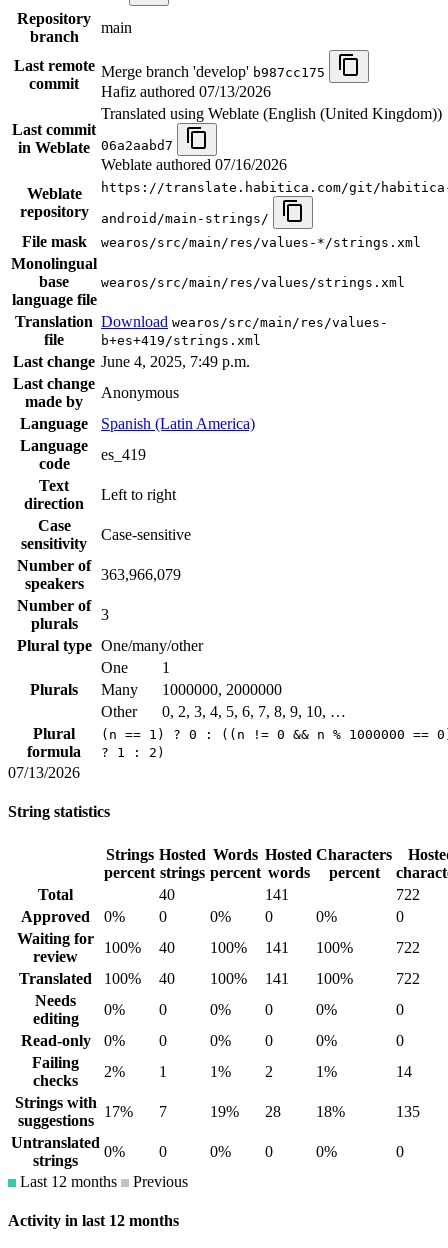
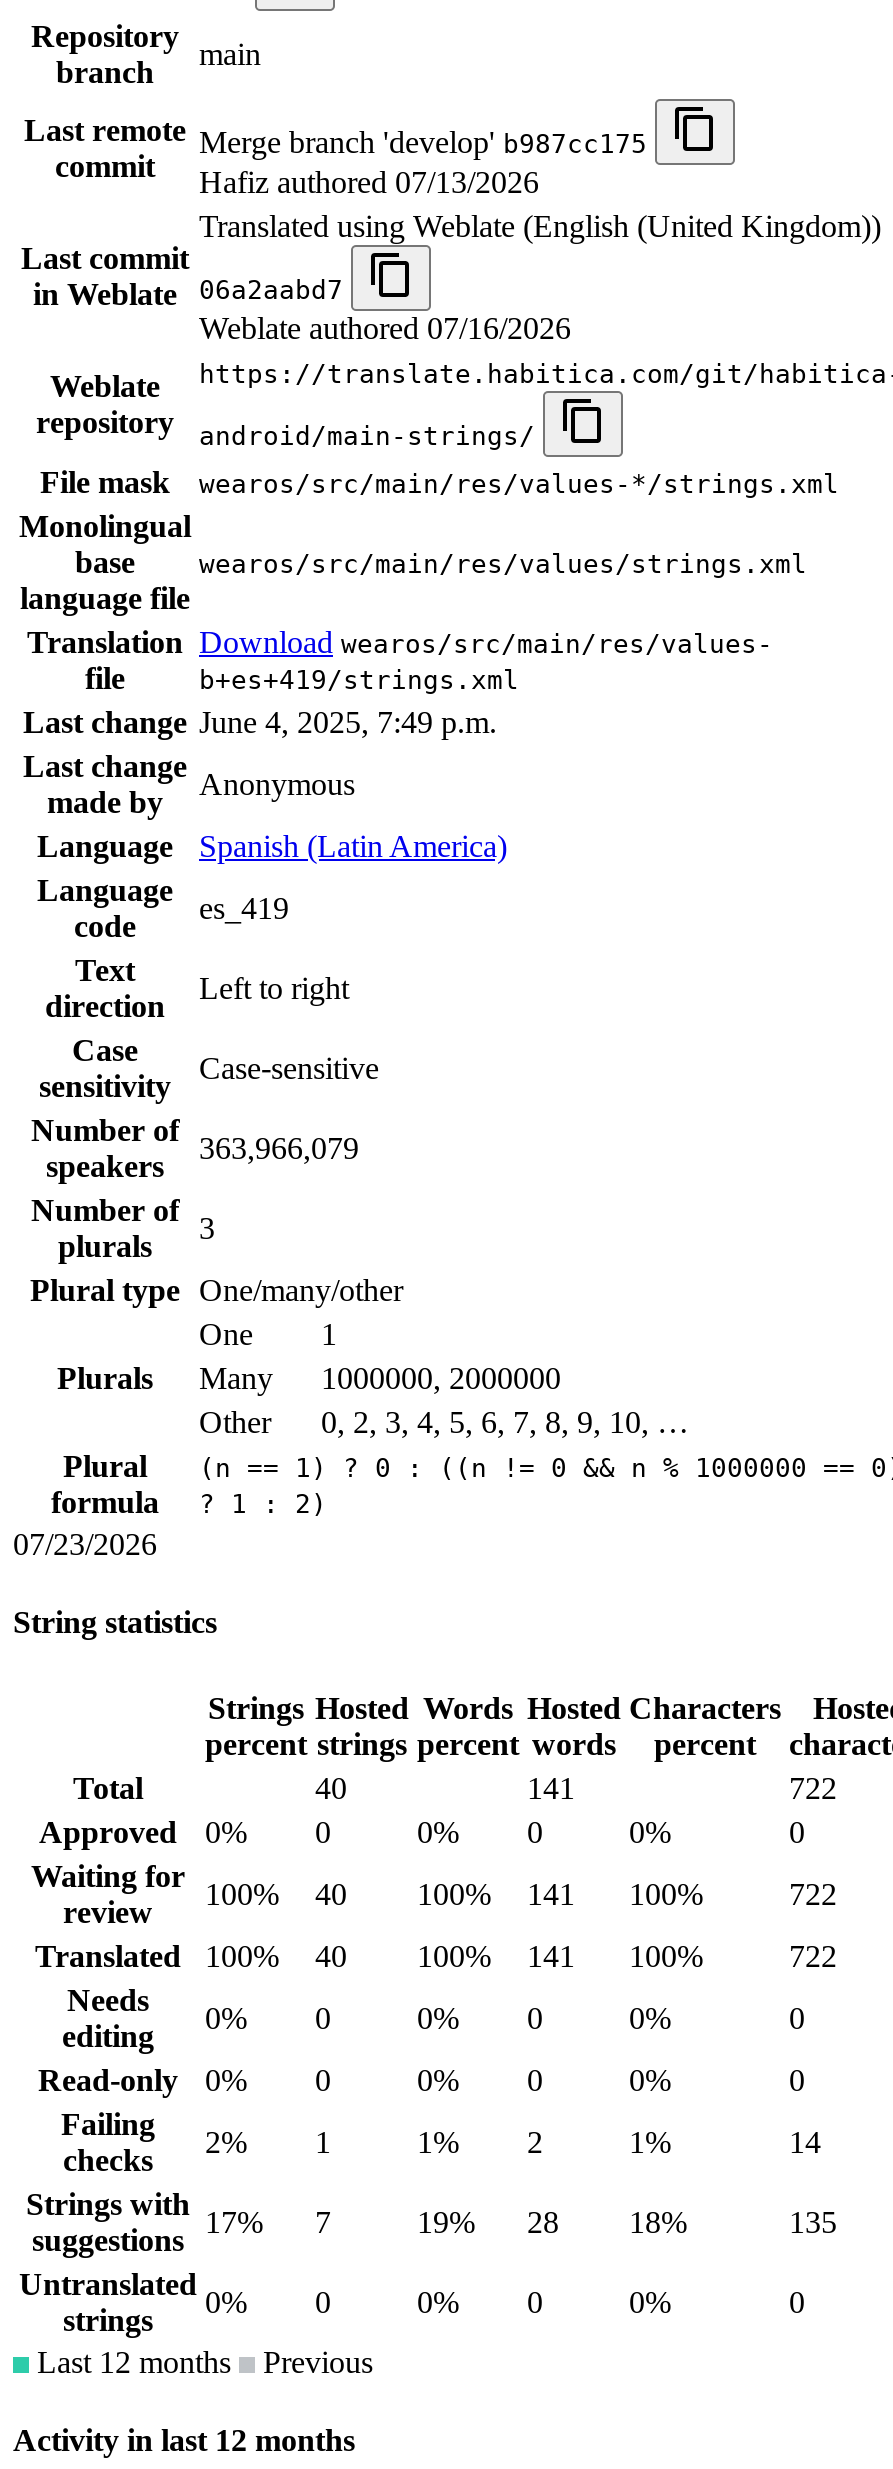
- 07/13/2026
+ 07/23/2026
